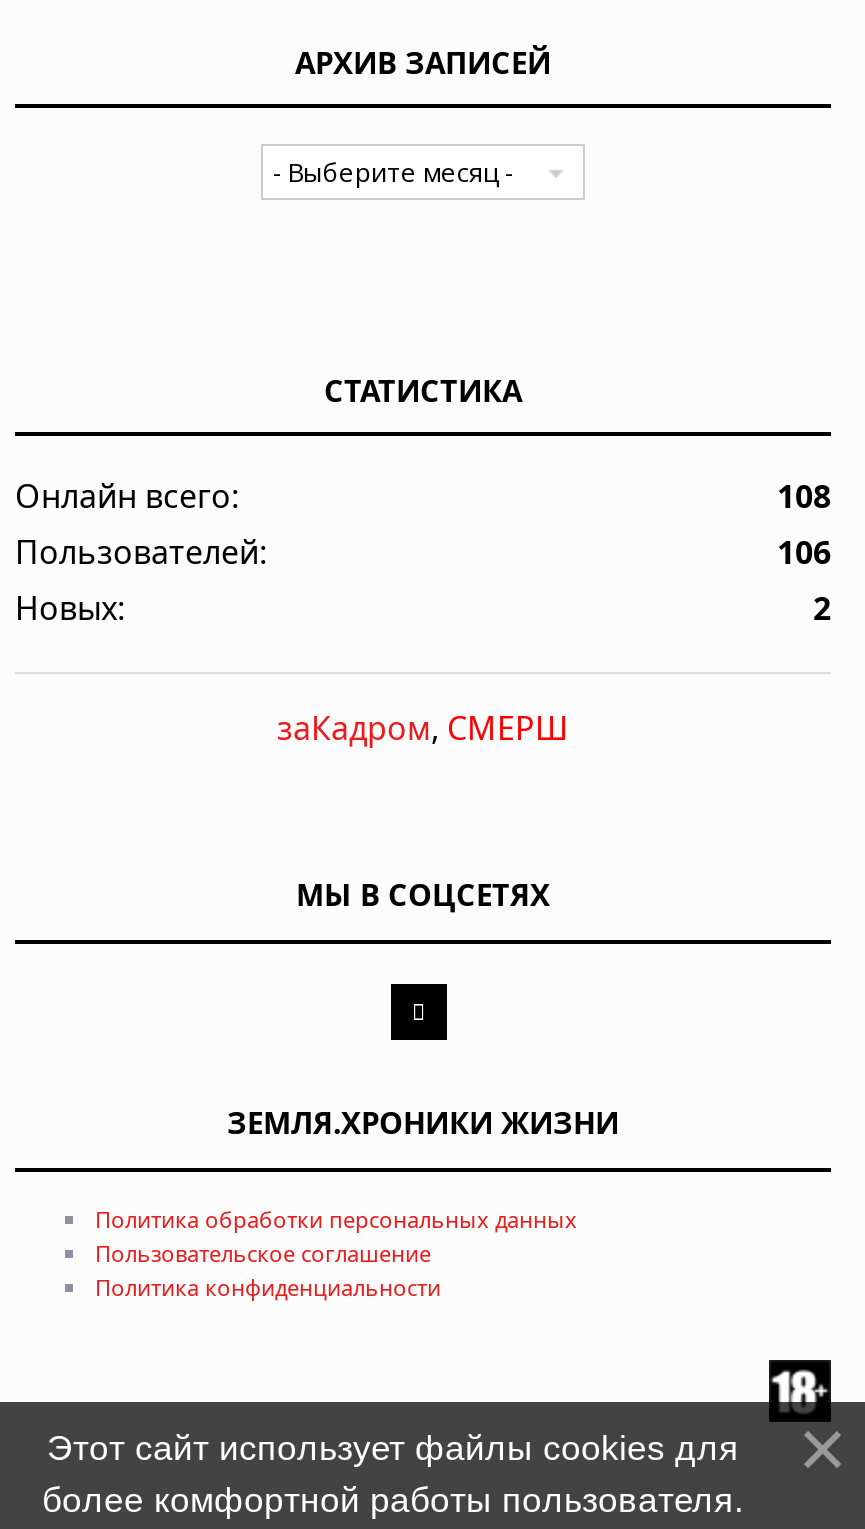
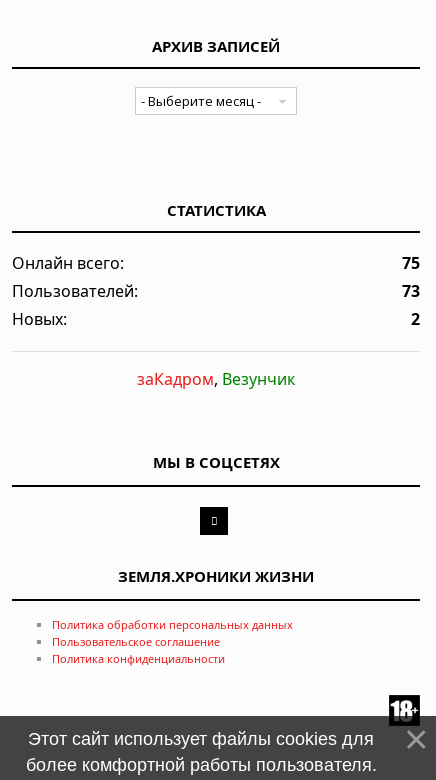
- 108
+ 75

- 106
+ 73

- заКадром, СМЕРШ
+ заКадром, Везунчик
